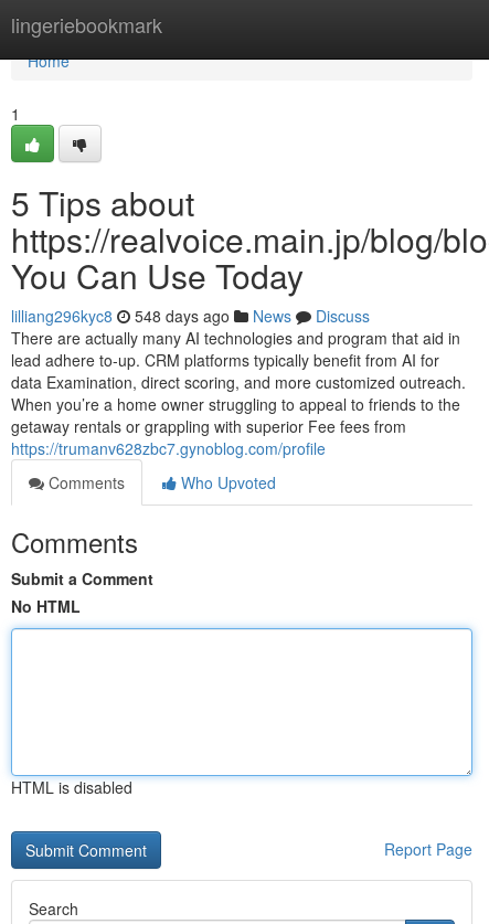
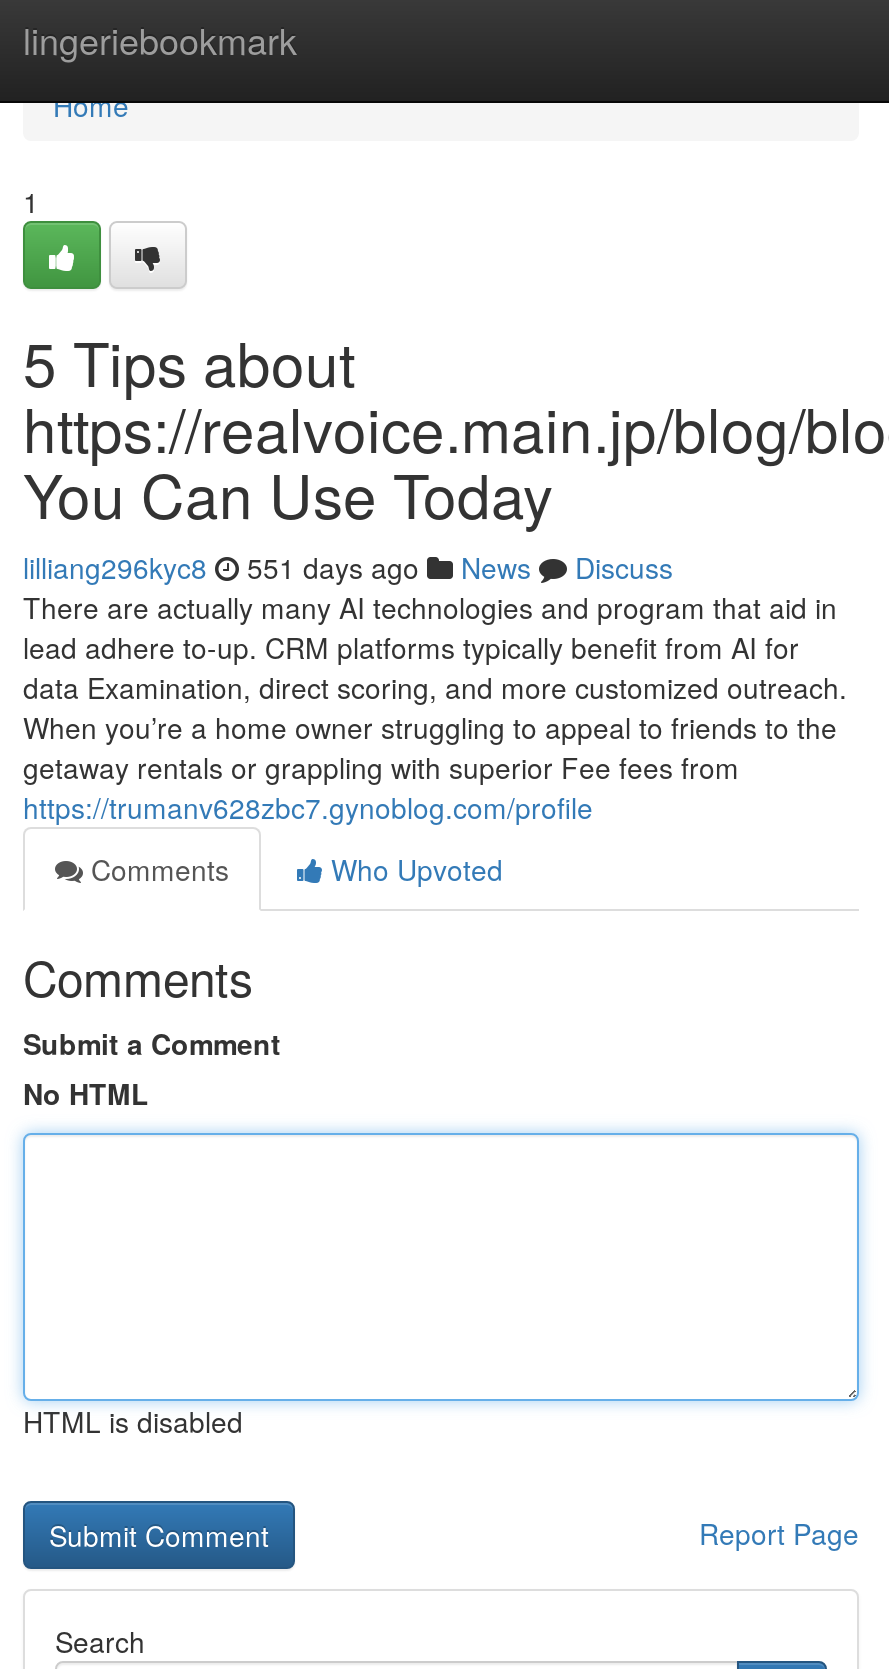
- lilliang296kyc8 548 days ago News Discuss
+ lilliang296kyc8 551 days ago News Discuss
